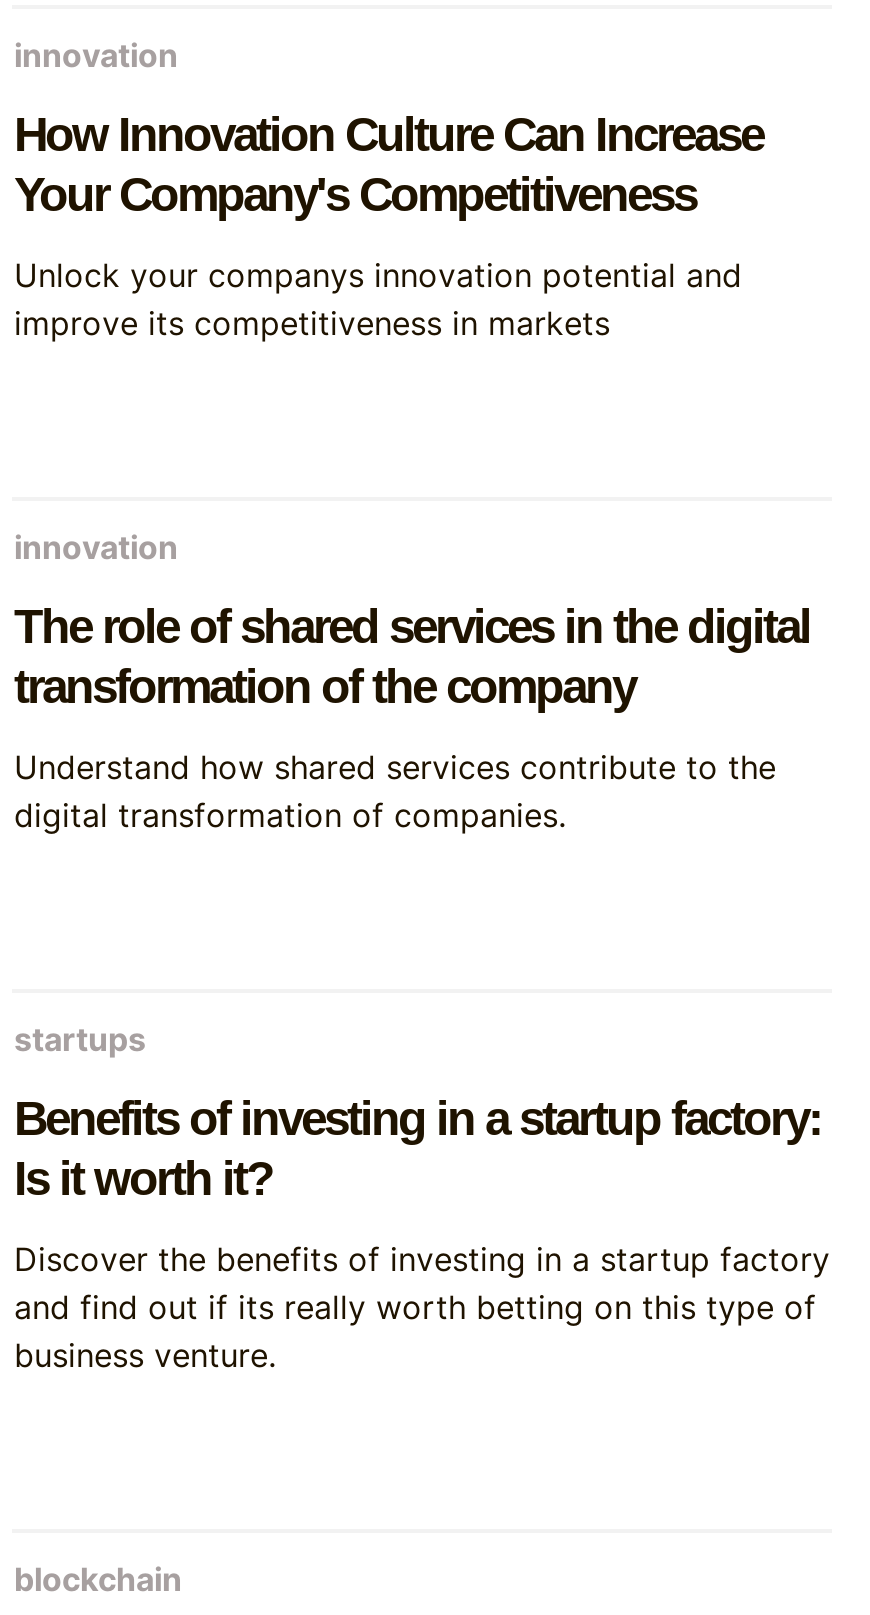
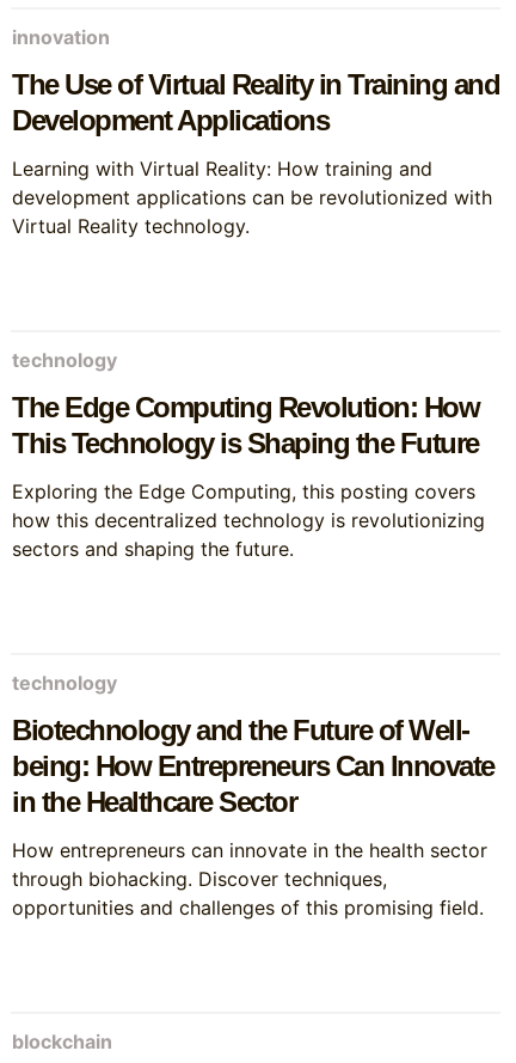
- How Innovation Culture Can Increase
- Your Company's Competitiveness
+ The Use of Virtual Reality in Training and
+ Development Applications

- Unlock your companys innovation potential and
- improve its competitiveness in markets
+ Learning with Virtual Reality: How training and
+ development applications can be revolutionized with
+ Virtual Reality technology.

- innovation
+ technology

- The role of shared services in the digital
- transformation of the company
+ The Edge Computing Revolution: How
+ This Technology is Shaping the Future

- Understand how shared services contribute to the
- digital transformation of companies.
+ Exploring the Edge Computing, this posting covers
+ how this decentralized technology is revolutionizing
+ sectors and shaping the future.

- startups
+ technology

- Benefits of investing in a startup factory:
- Is it worth it?
+ Biotechnology and the Future of Well-
+ being: How Entrepreneurs Can Innovate
+ in the Healthcare Sector

- Discover the benefits of investing in a startup factory
- and find out if its really worth betting on this type of
- business venture.
+ How entrepreneurs can innovate in the health sector
+ through biohacking. Discover techniques,
+ opportunities and challenges of this promising field.
